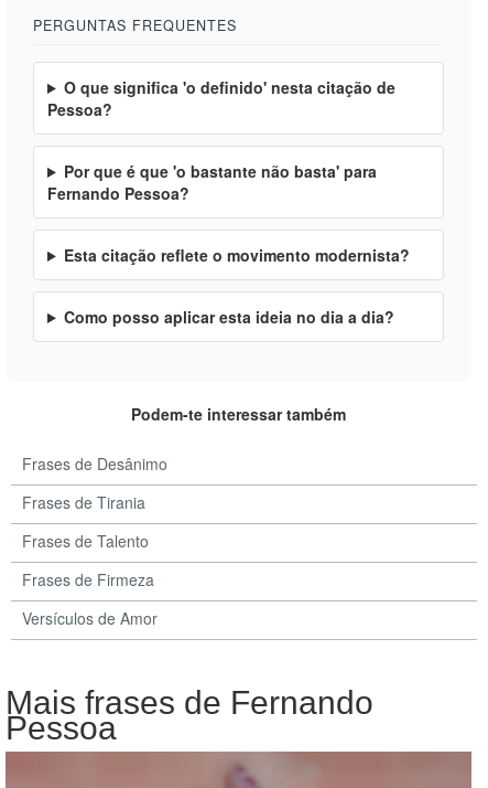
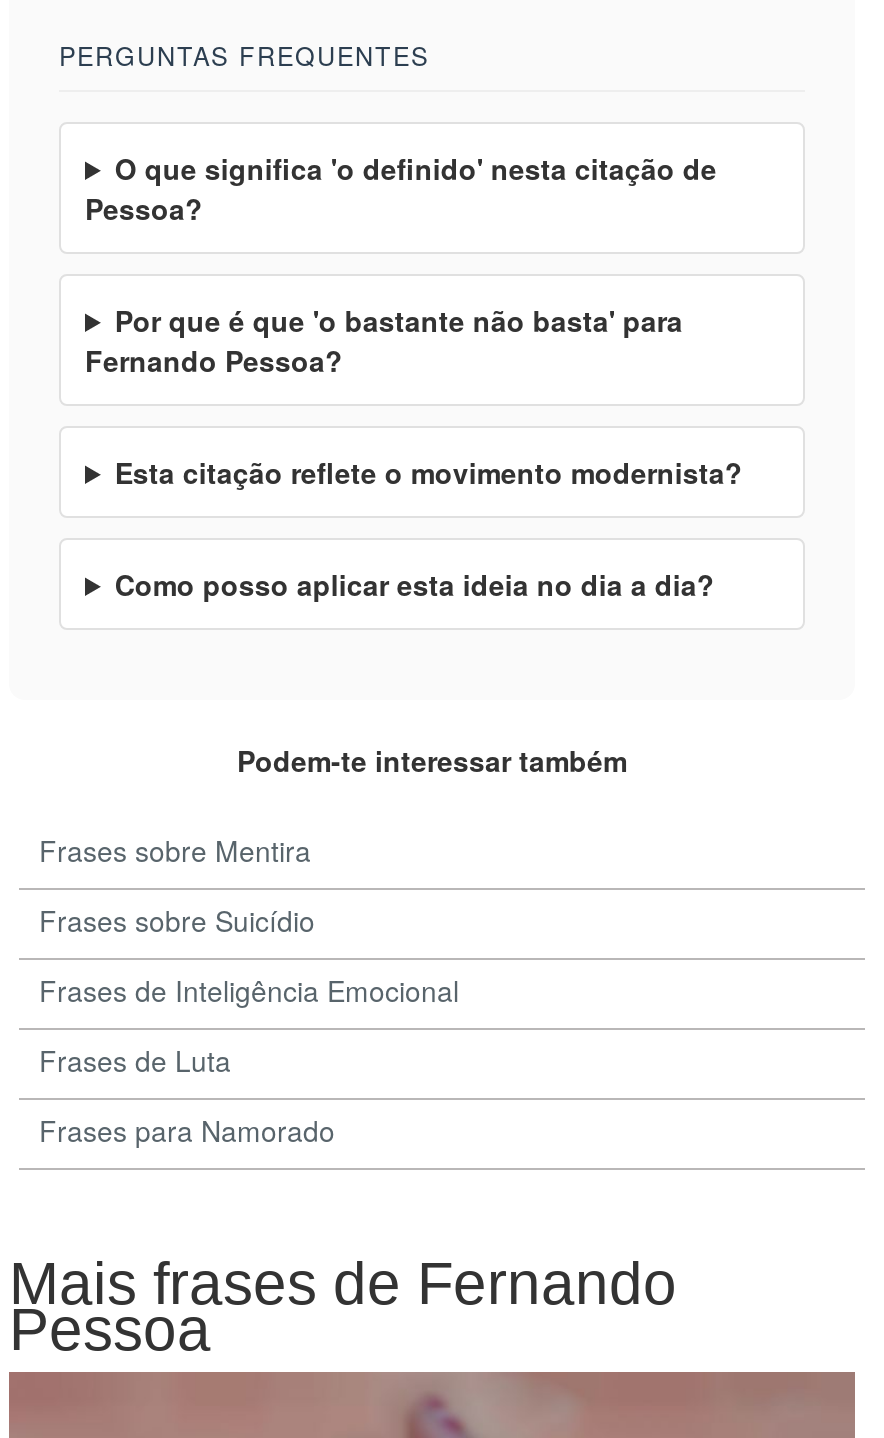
- Frases de Desânimo
+ Frases sobre Mentira

- Frases de Tirania
+ Frases sobre Suicídio

- Frases de Talento
+ Frases de Inteligência Emocional

- Frases de Firmeza
+ Frases de Luta

- Versículos de Amor
+ Frases para Namorado
